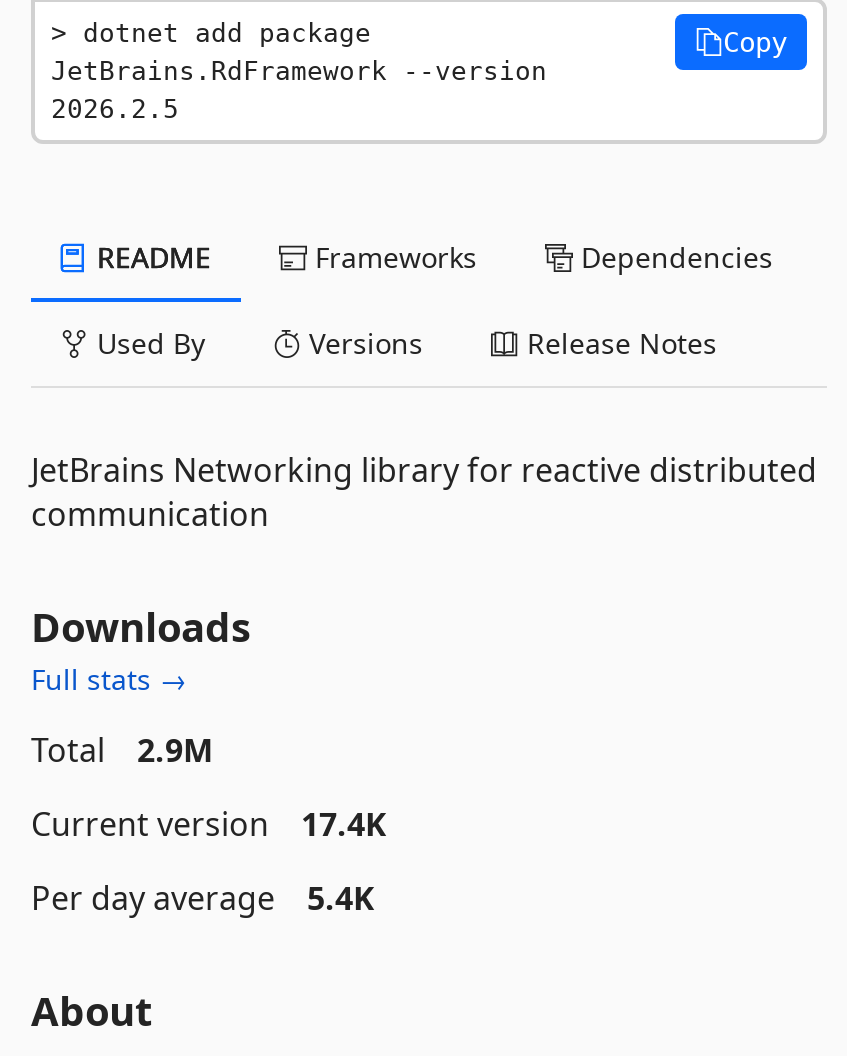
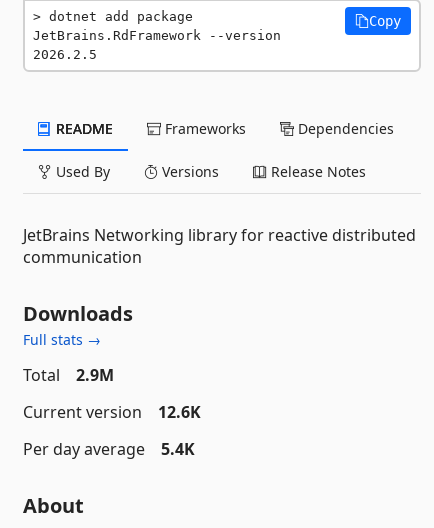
- Current version 17.4K
+ Current version 12.6K
